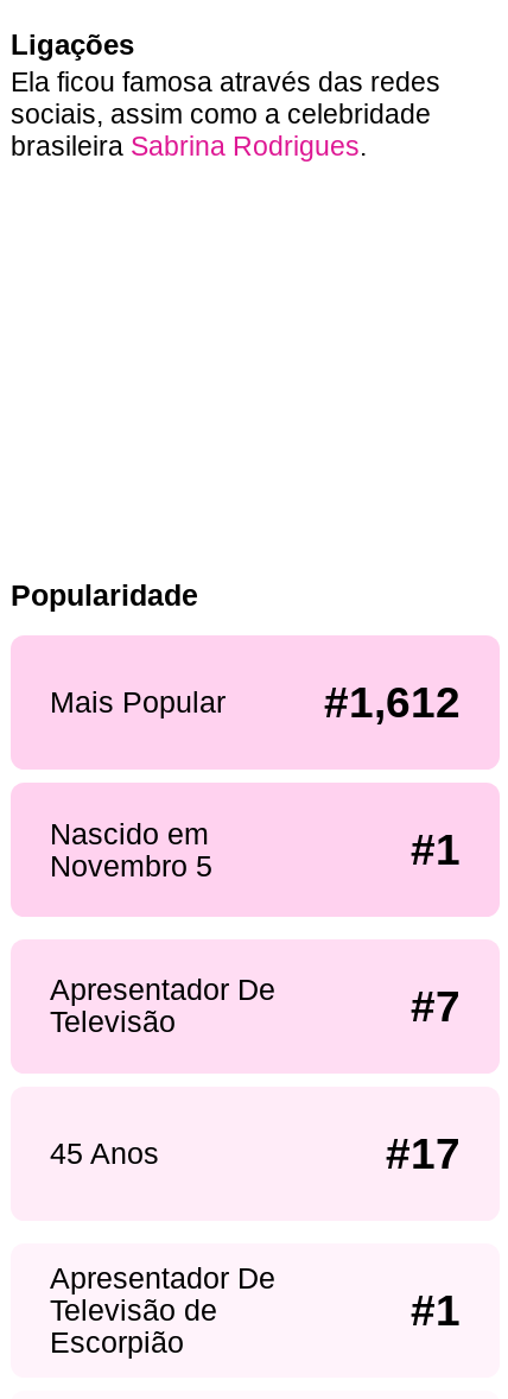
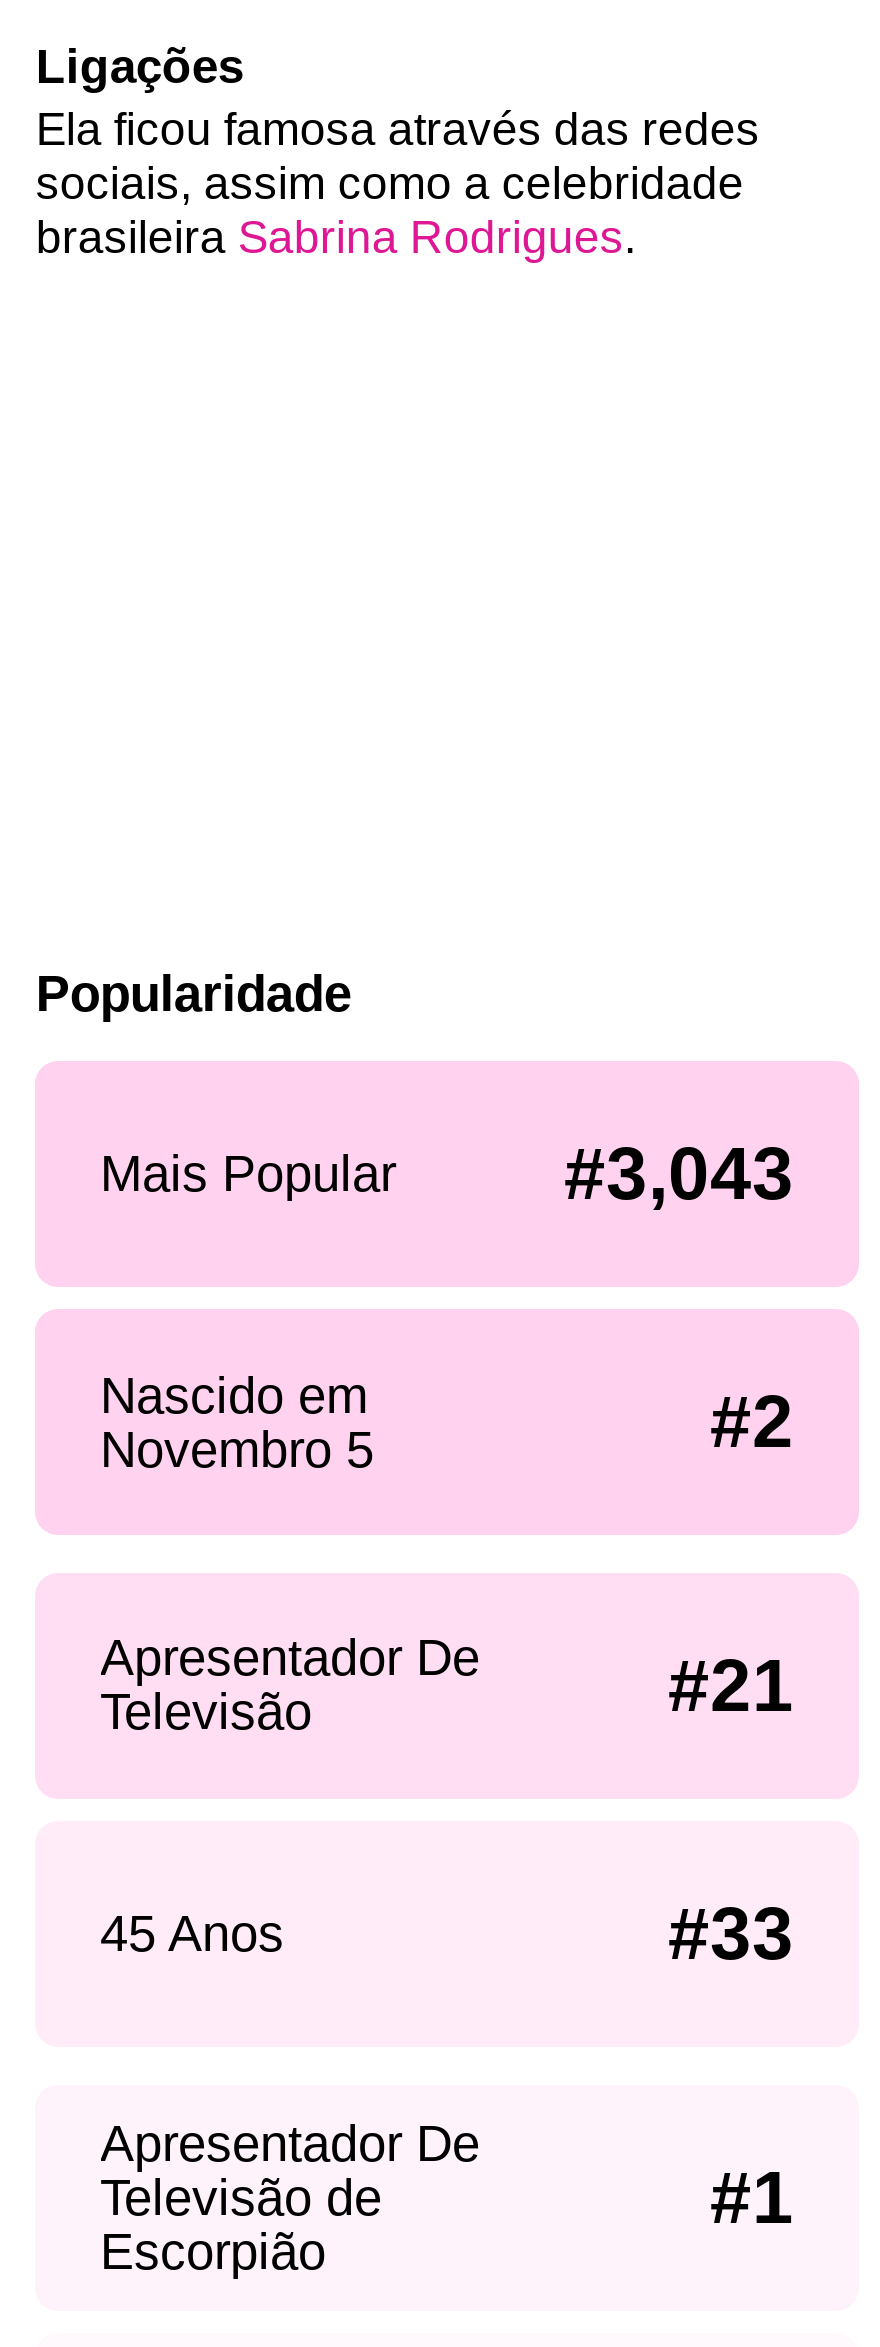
- #1,612
+ #3,043

- #1
+ #2

- #7
+ #21

- #17
+ #33
